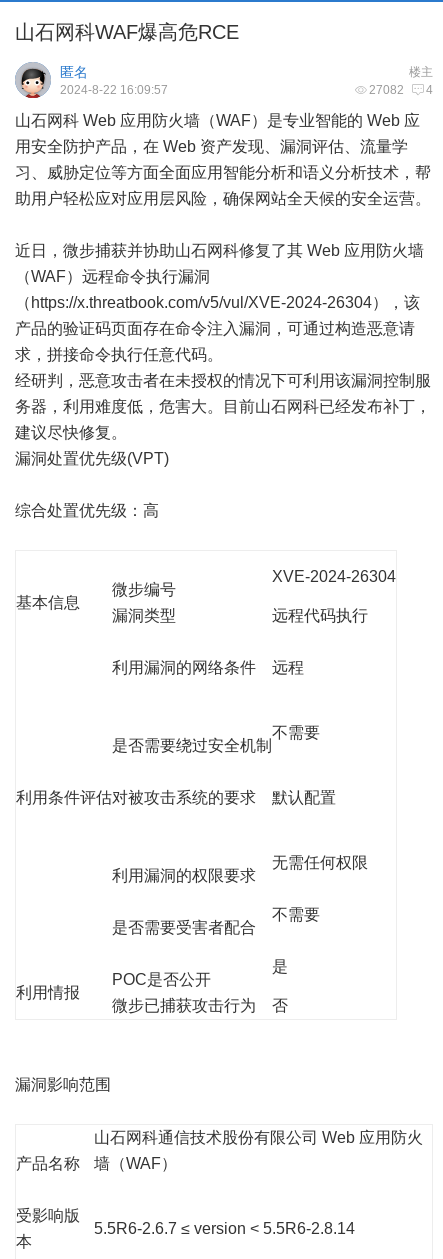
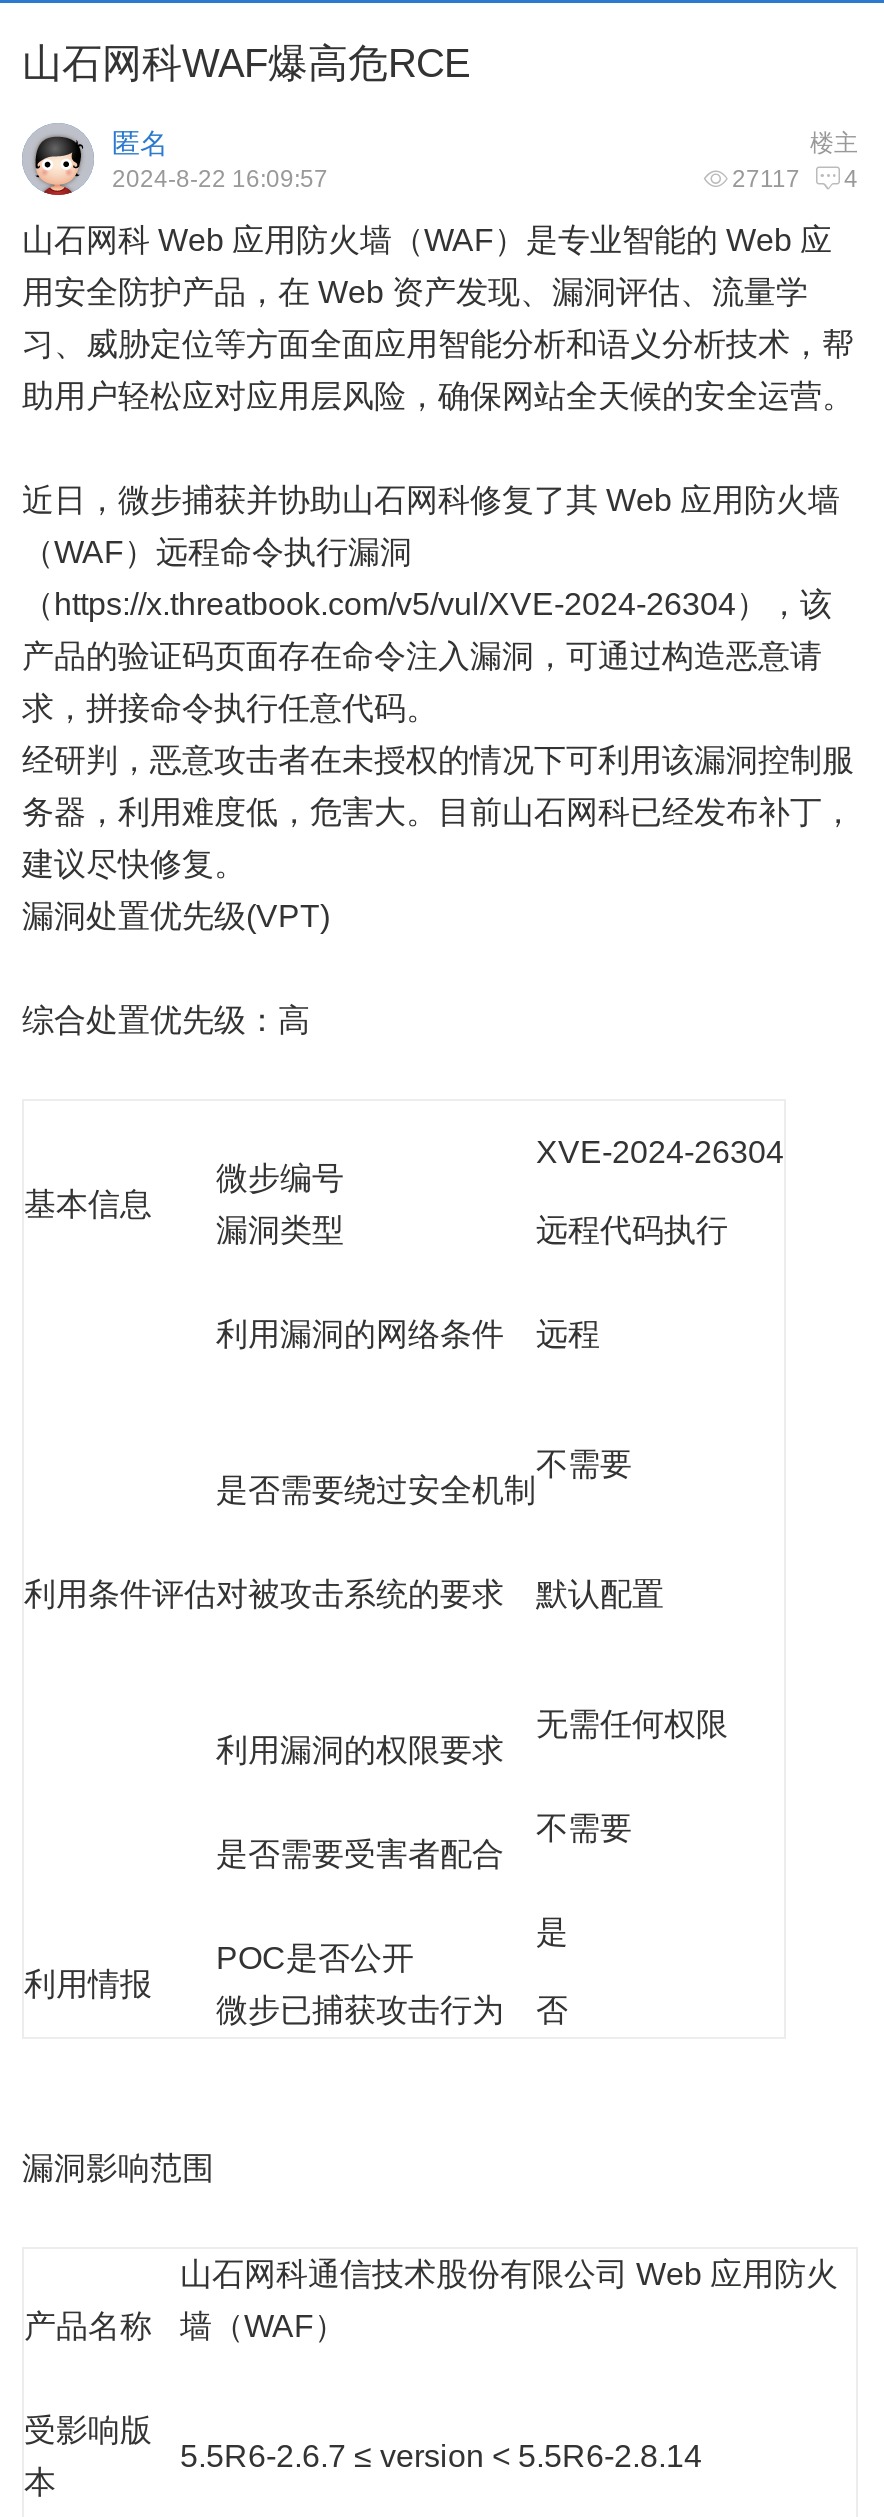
- 27082 4
+ 27117 4
